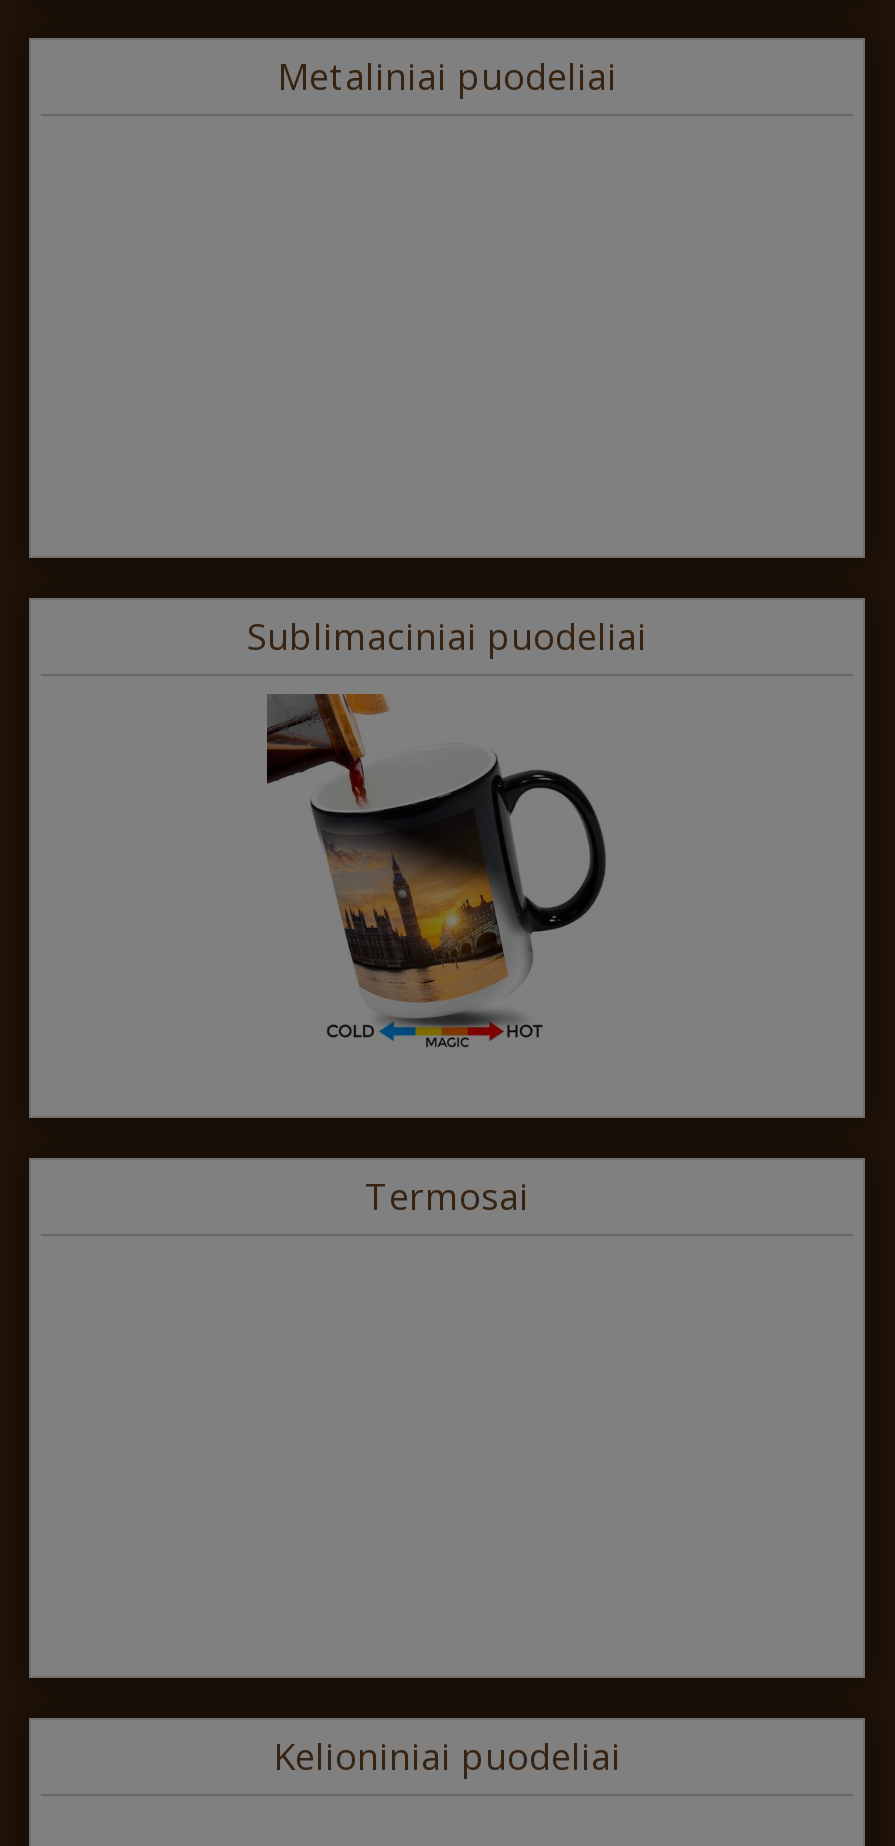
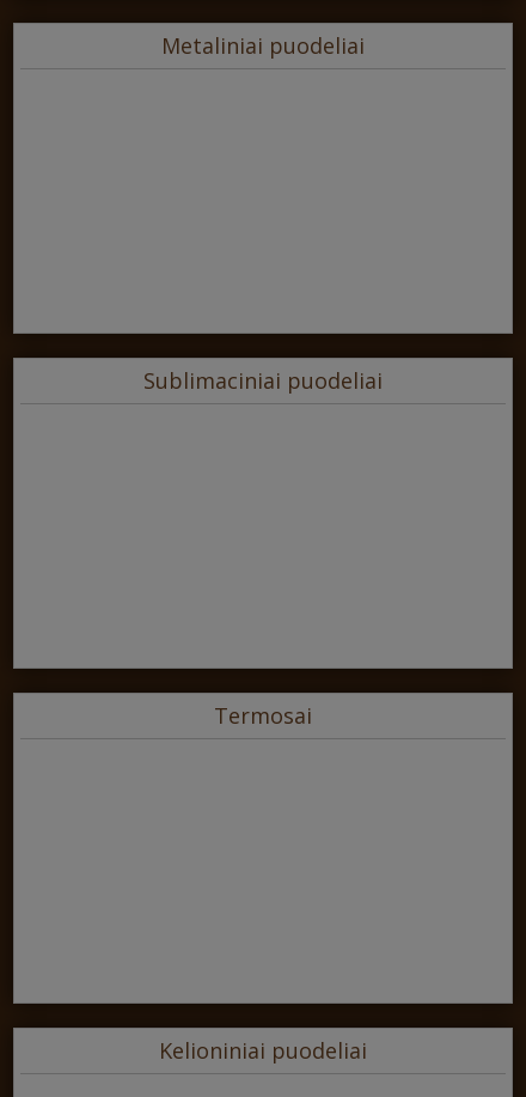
- [image]
